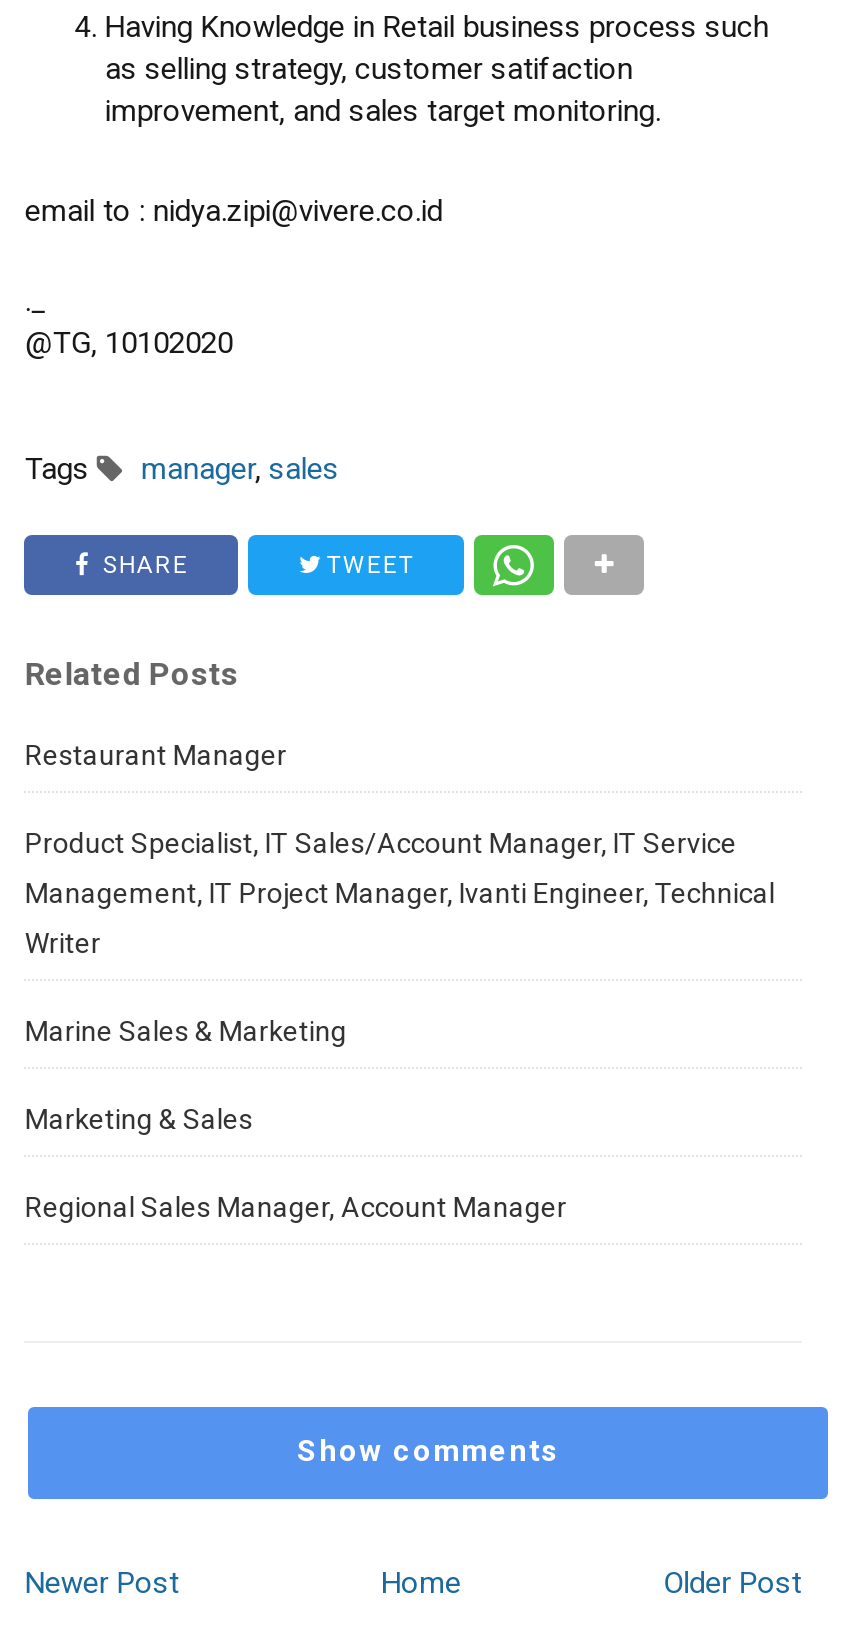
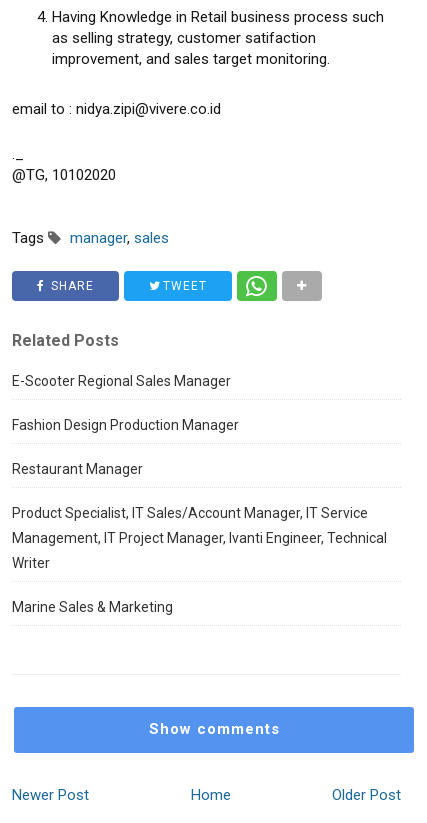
+ E-Scooter Regional Sales Manager
+ Fashion Design Production Manager

moved down: Restaurant Manager | Product Specialist, IT Sales/Account Manager, IT Service | Management, IT Project Manager, Ivanti Engineer, Technical | Writer | Marine Sales & Marketing

- Marketing & Sales
- Regional Sales Manager, Account Manager
